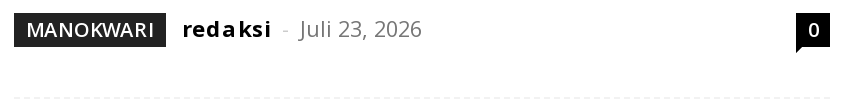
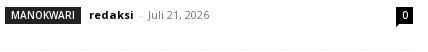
- MANOKWARI redaksi - Juli 23, 2026
+ MANOKWARI redaksi - Juli 21, 2026
